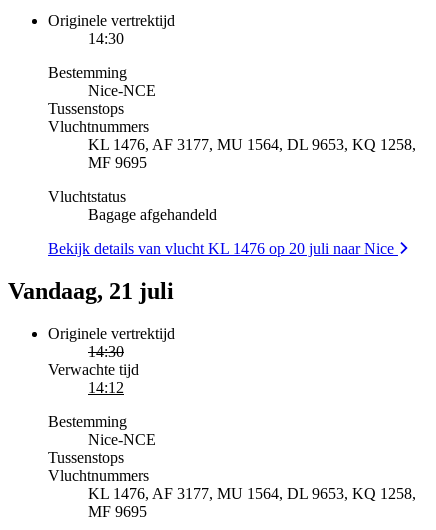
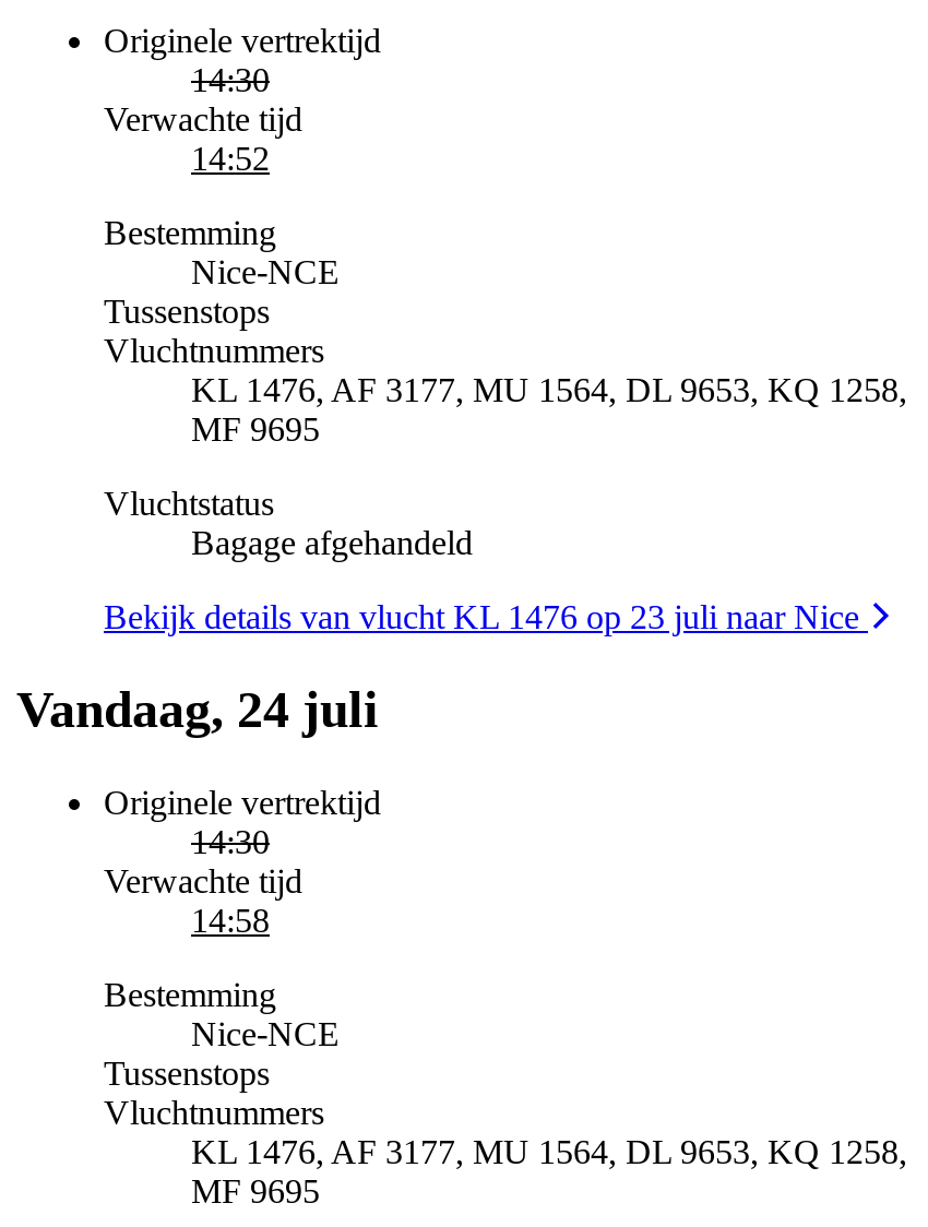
+ Verwachte tijd
+ 14:52

- Bekijk details van vlucht KL 1476 op 20 juli naar Nice
+ Bekijk details van vlucht KL 1476 op 23 juli naar Nice

- Vandaag, 21 juli
+ Vandaag, 24 juli

- 14:12
+ 14:58
